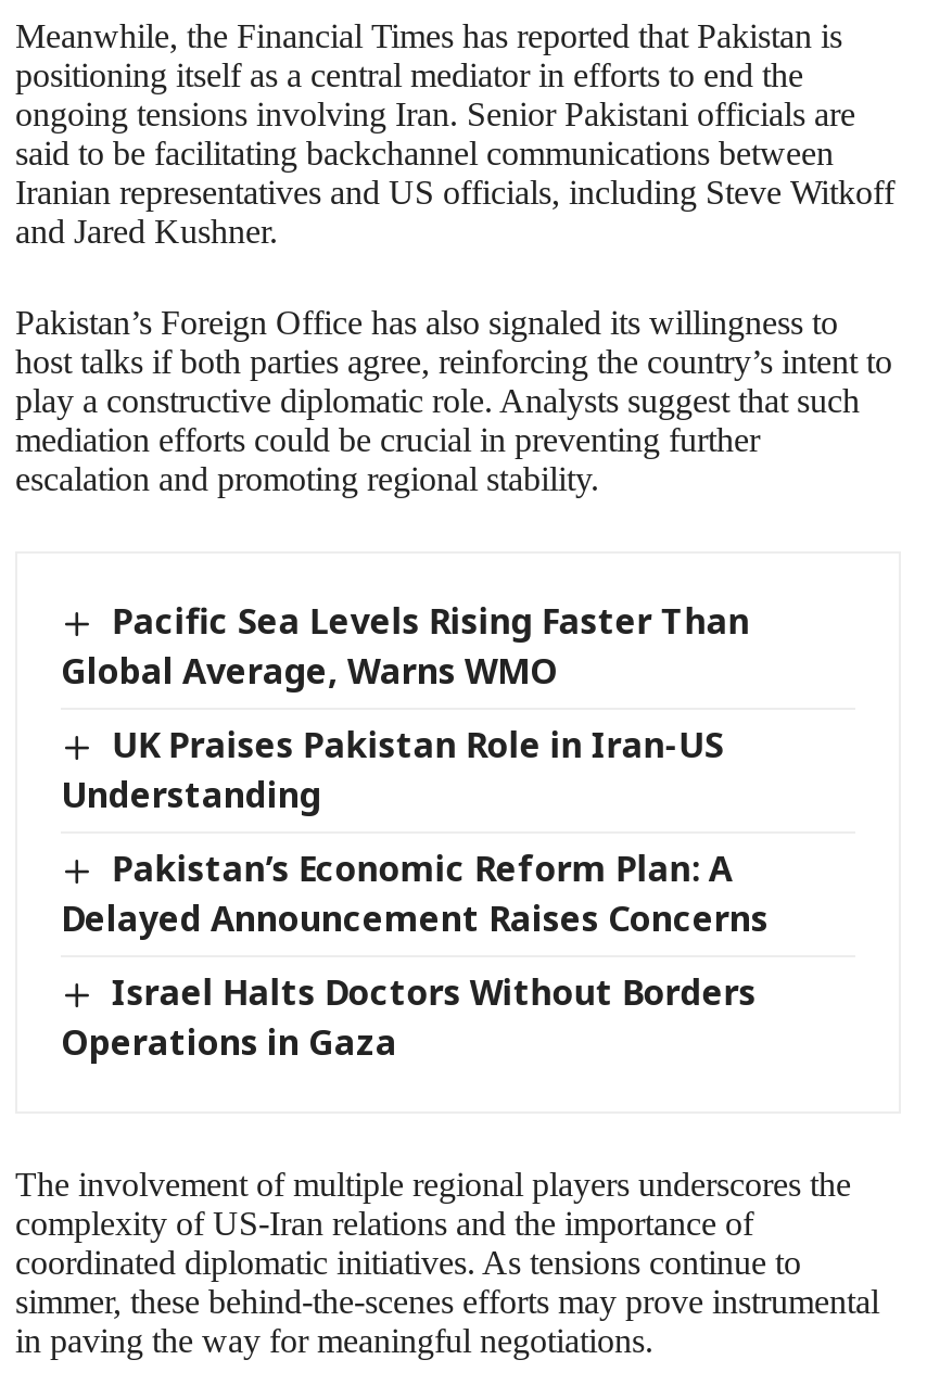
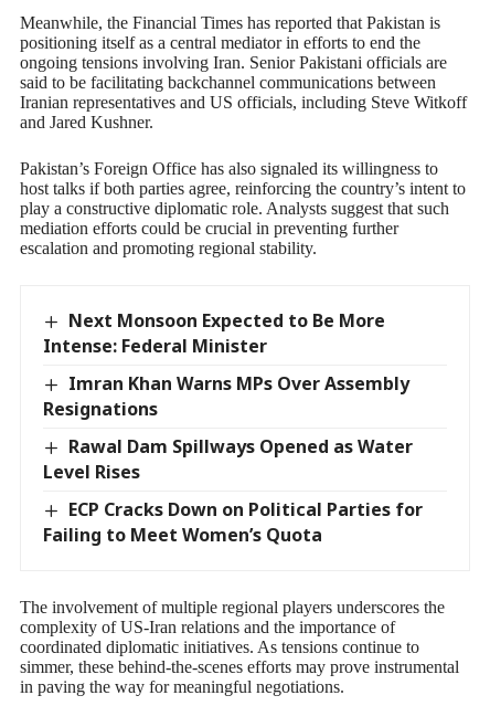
- Pacific Sea Levels Rising Faster Than
- Global Average, Warns WMO
+ Next Monsoon Expected to Be More
+ Intense: Federal Minister

- UK Praises Pakistan Role in Iran-US
- Understanding
+ Imran Khan Warns MPs Over Assembly
+ Resignations

- Pakistan’s Economic Reform Plan: A
- Delayed Announcement Raises Concerns
+ Rawal Dam Spillways Opened as Water
+ Level Rises

- Israel Halts Doctors Without Borders
- Operations in Gaza
+ ECP Cracks Down on Political Parties for
+ Failing to Meet Women’s Quota
